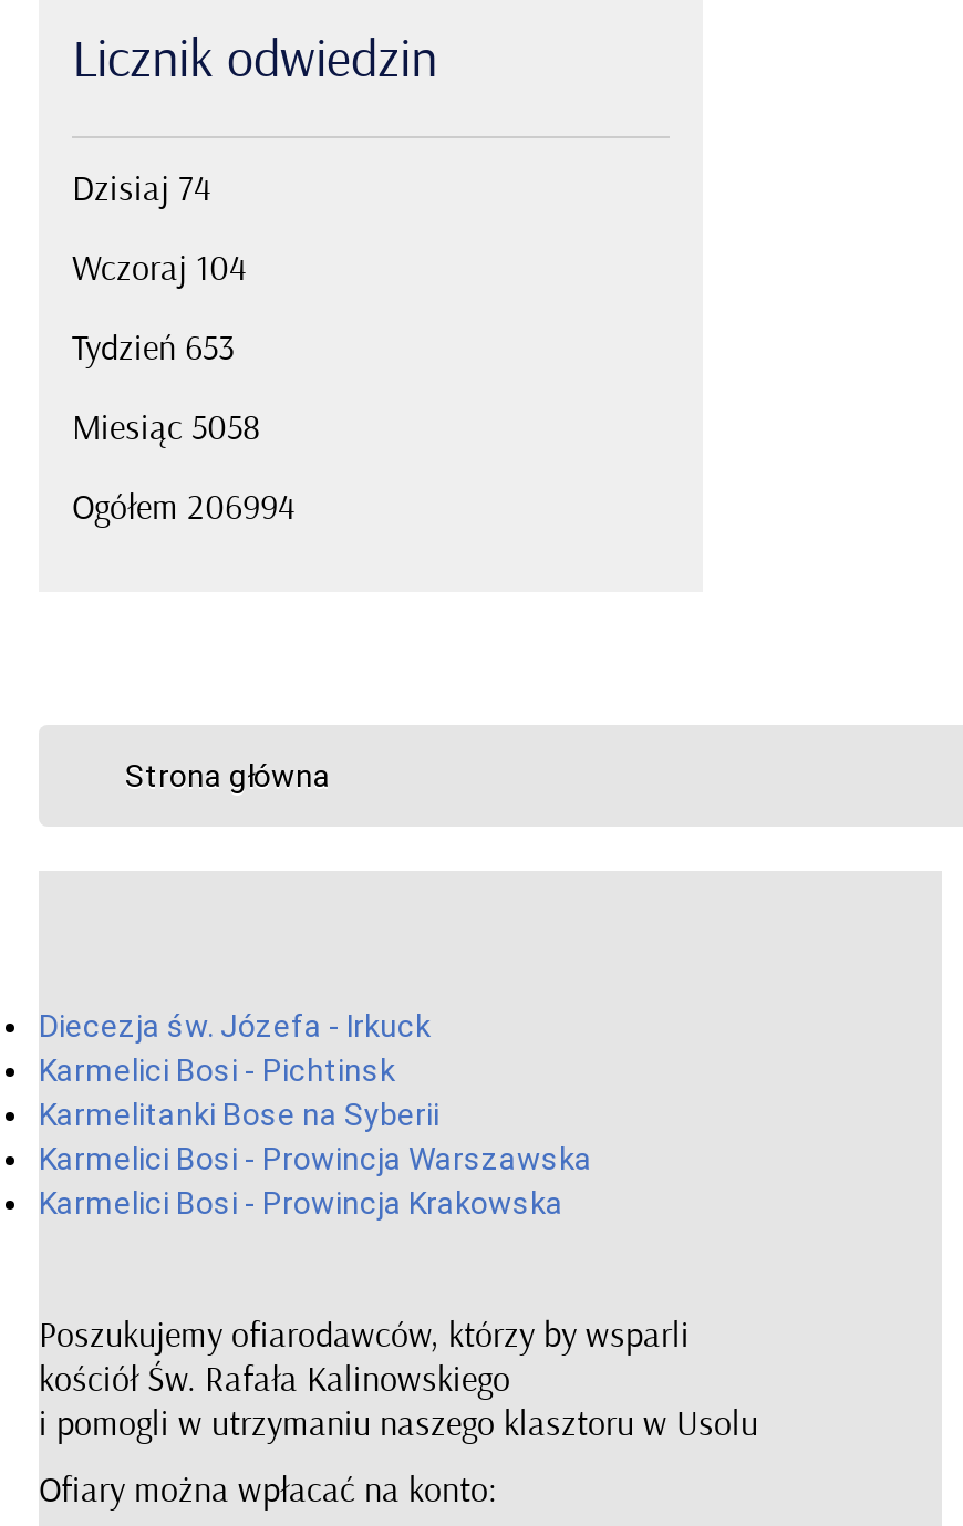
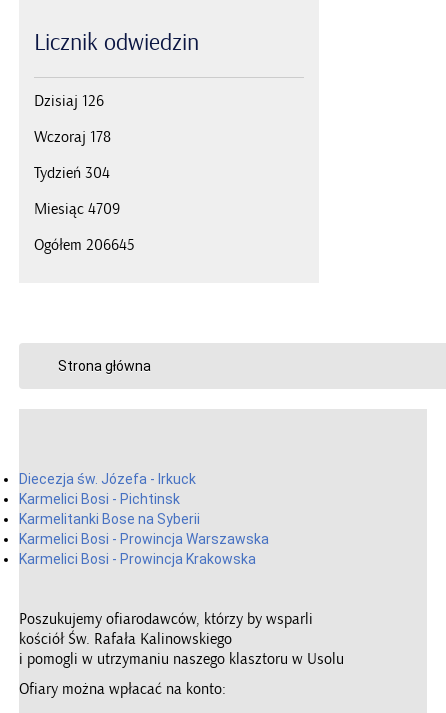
- Dzisiaj 74
+ Dzisiaj 126

- Wczoraj 104
+ Wczoraj 178

- Tydzień 653
+ Tydzień 304

- Miesiąc 5058
+ Miesiąc 4709

- Ogółem 206994
+ Ogółem 206645
